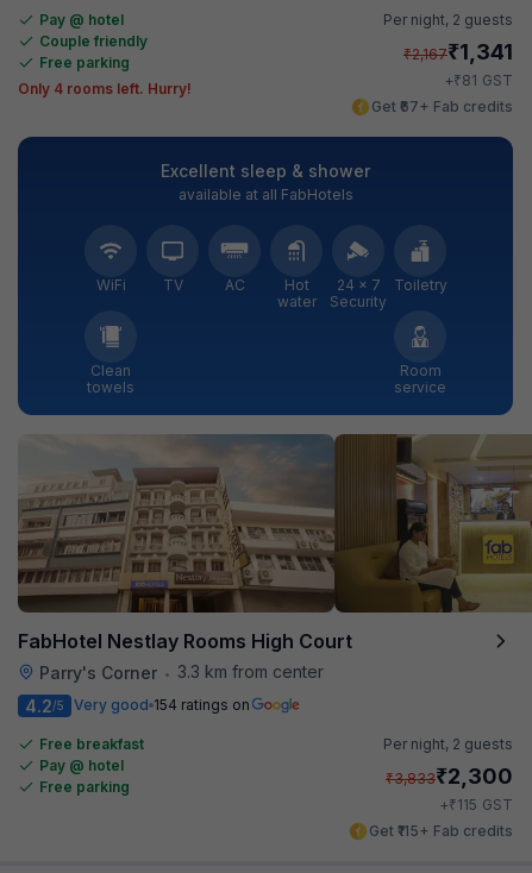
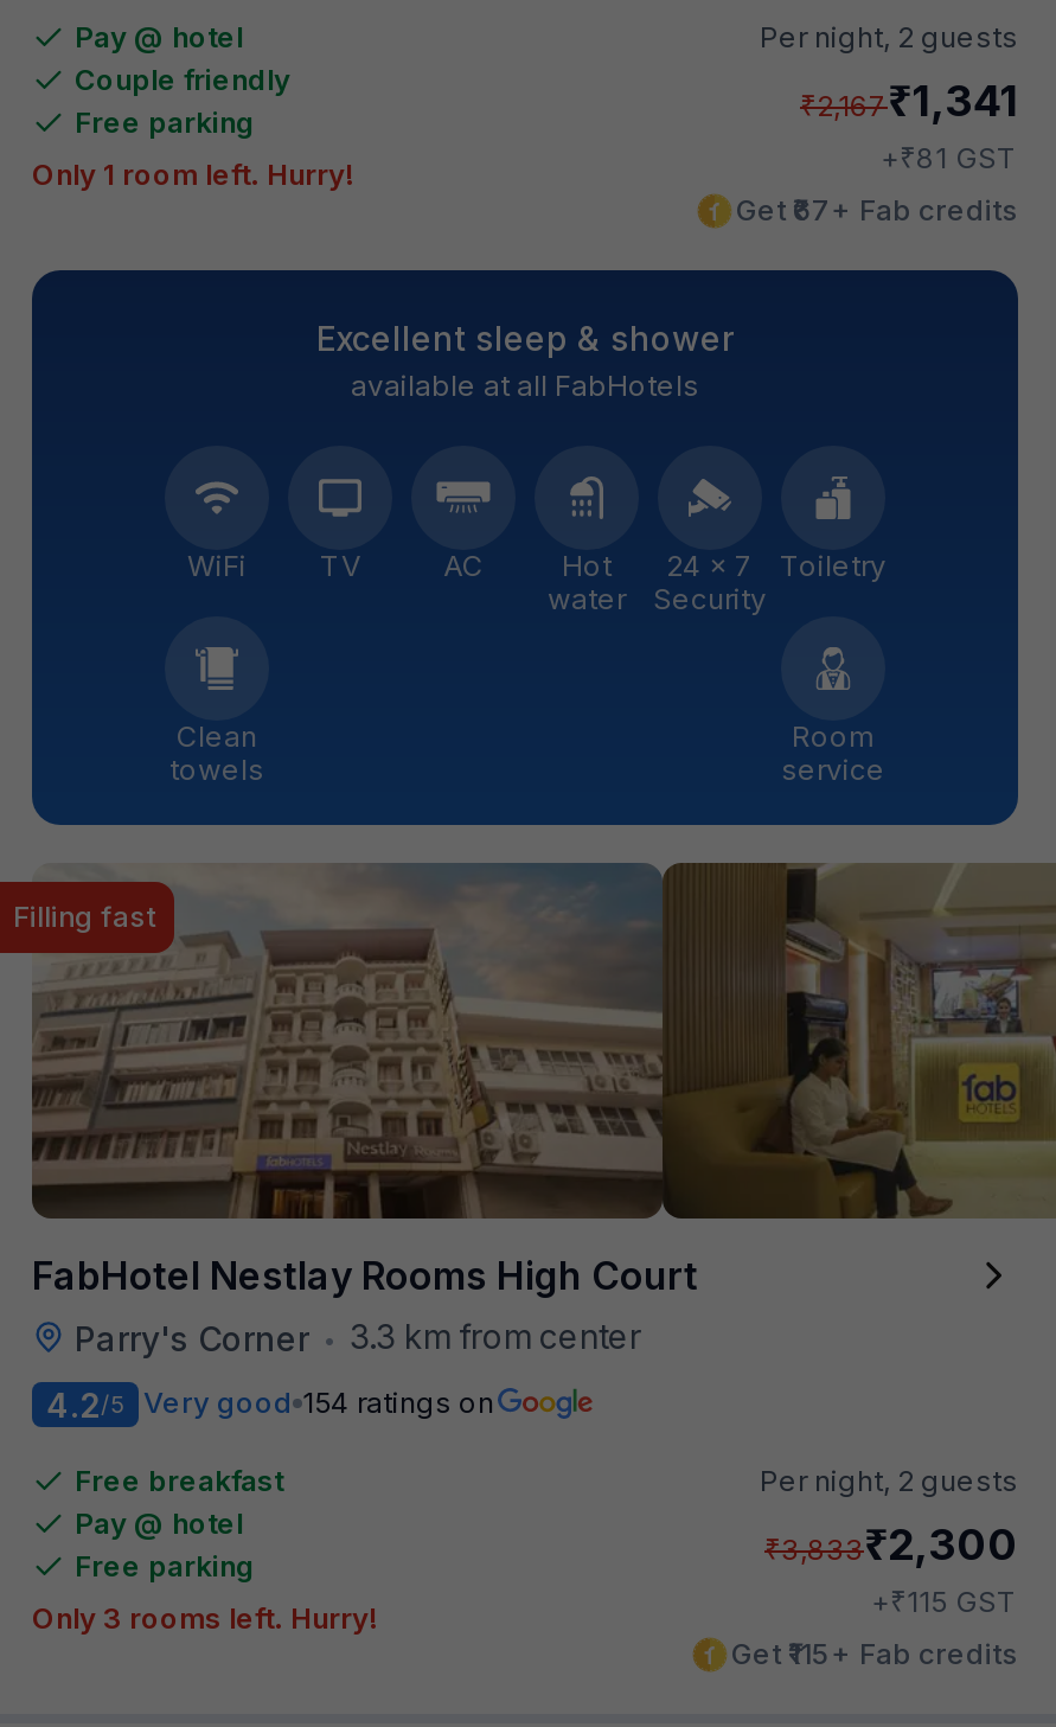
- Only 4 rooms left. Hurry!
+ Only 1 room left. Hurry!

+ Filling fast

+ Only 3 rooms left. Hurry!
